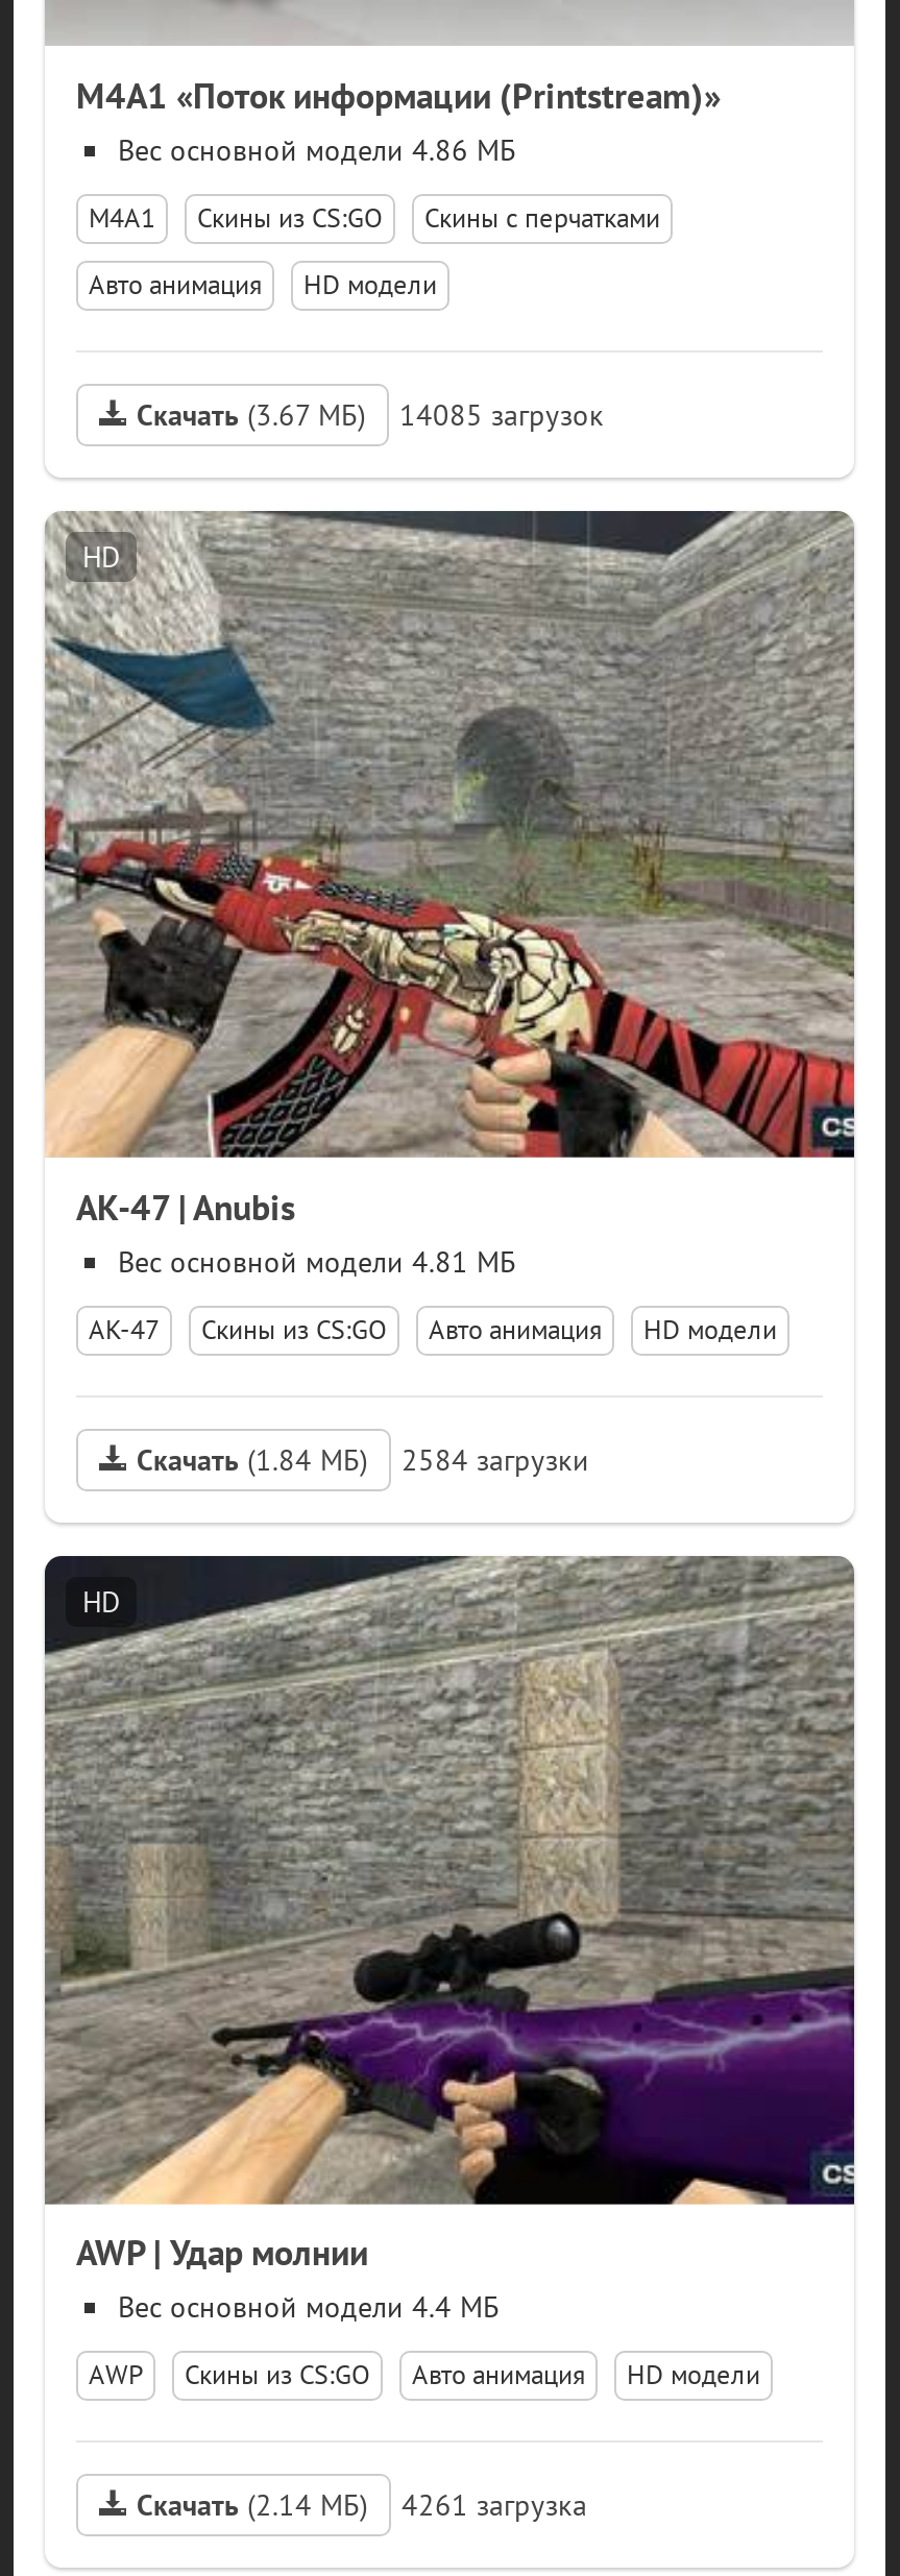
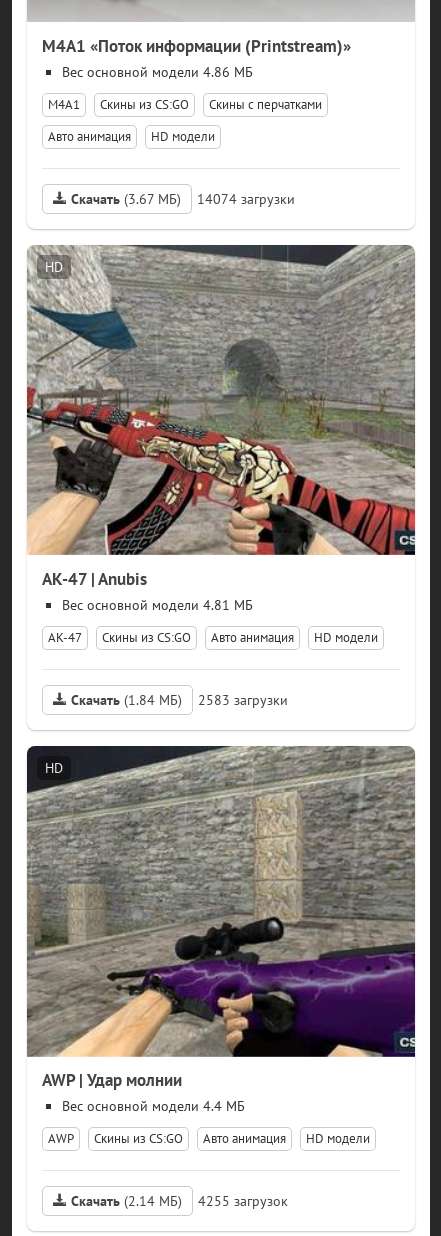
- 14085
+ 14074

- Скачать (1.84 МБ) 2584
+ Скачать (1.84 МБ) 2583

- Скачать (2.14 МБ) 4261
+ Скачать (2.14 МБ) 4255
